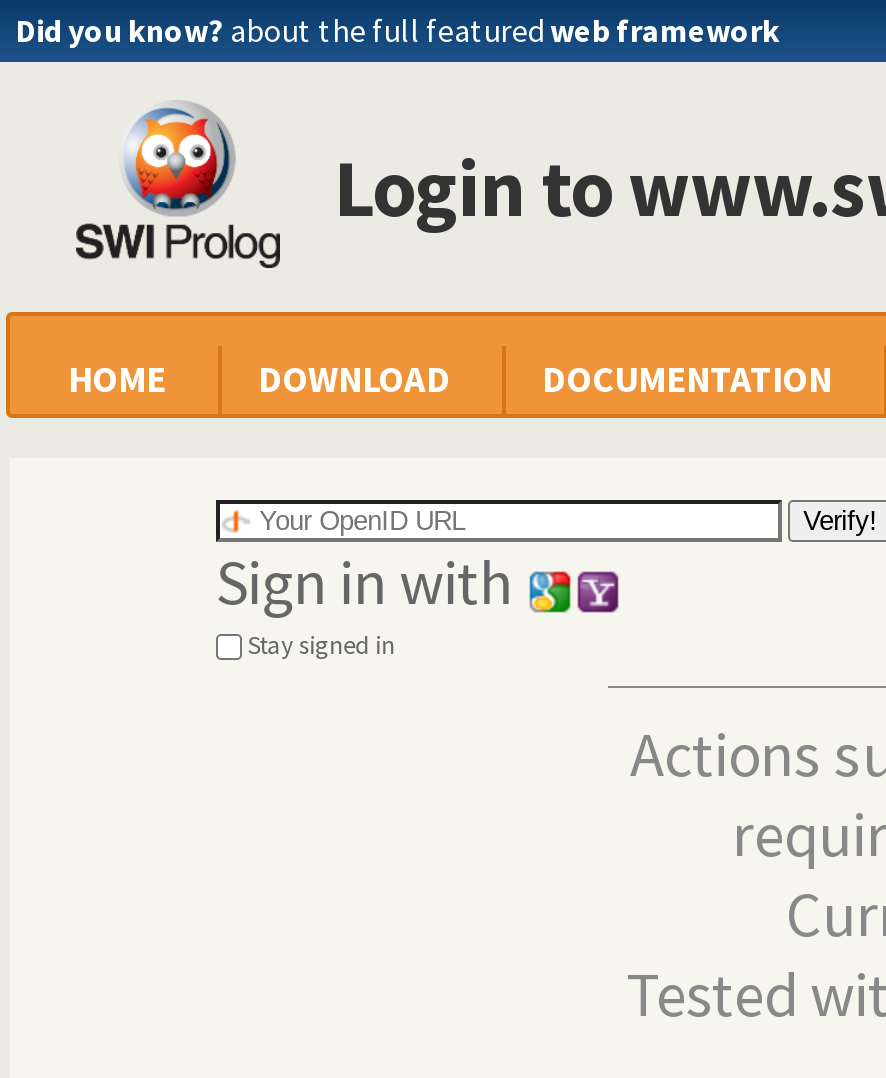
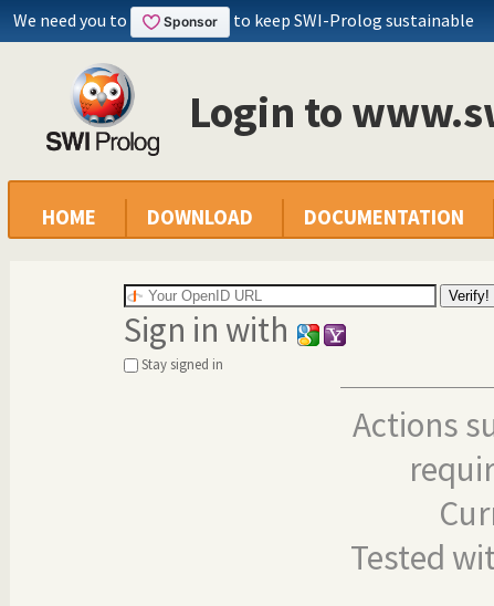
- Did you know? about the full featured web framework
+ We need you to
+ to keep SWI-Prolog sustainable
